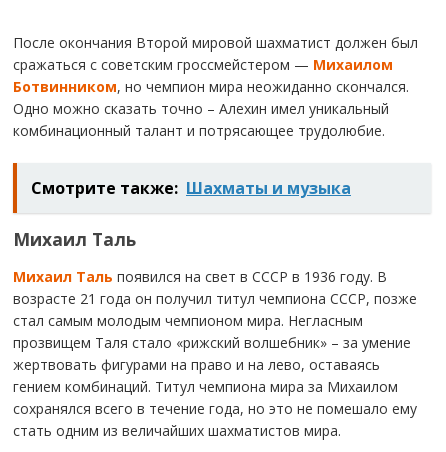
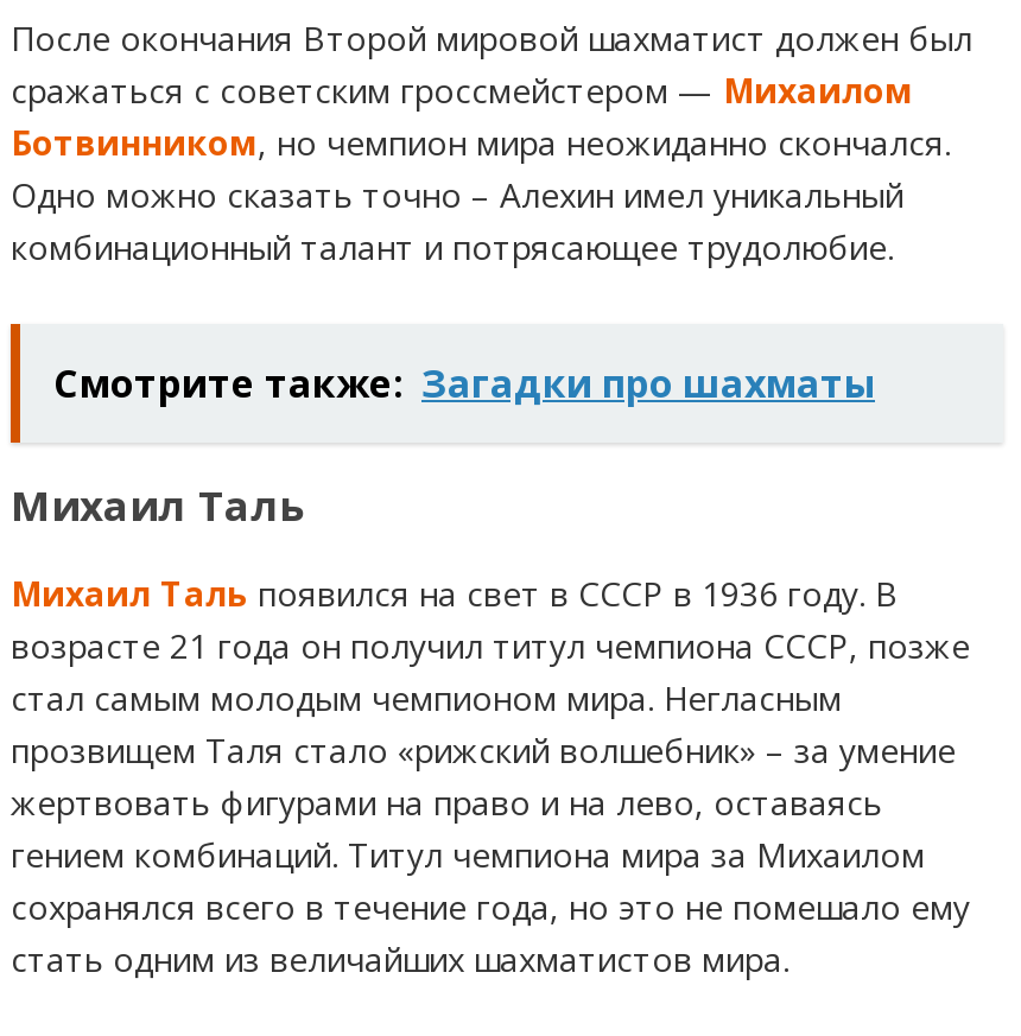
- Смотрите также: Шахматы и музыка
+ Смотрите также: Загадки про шахматы
